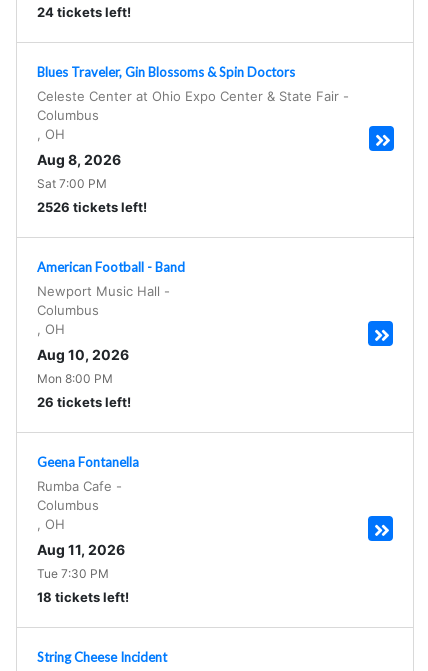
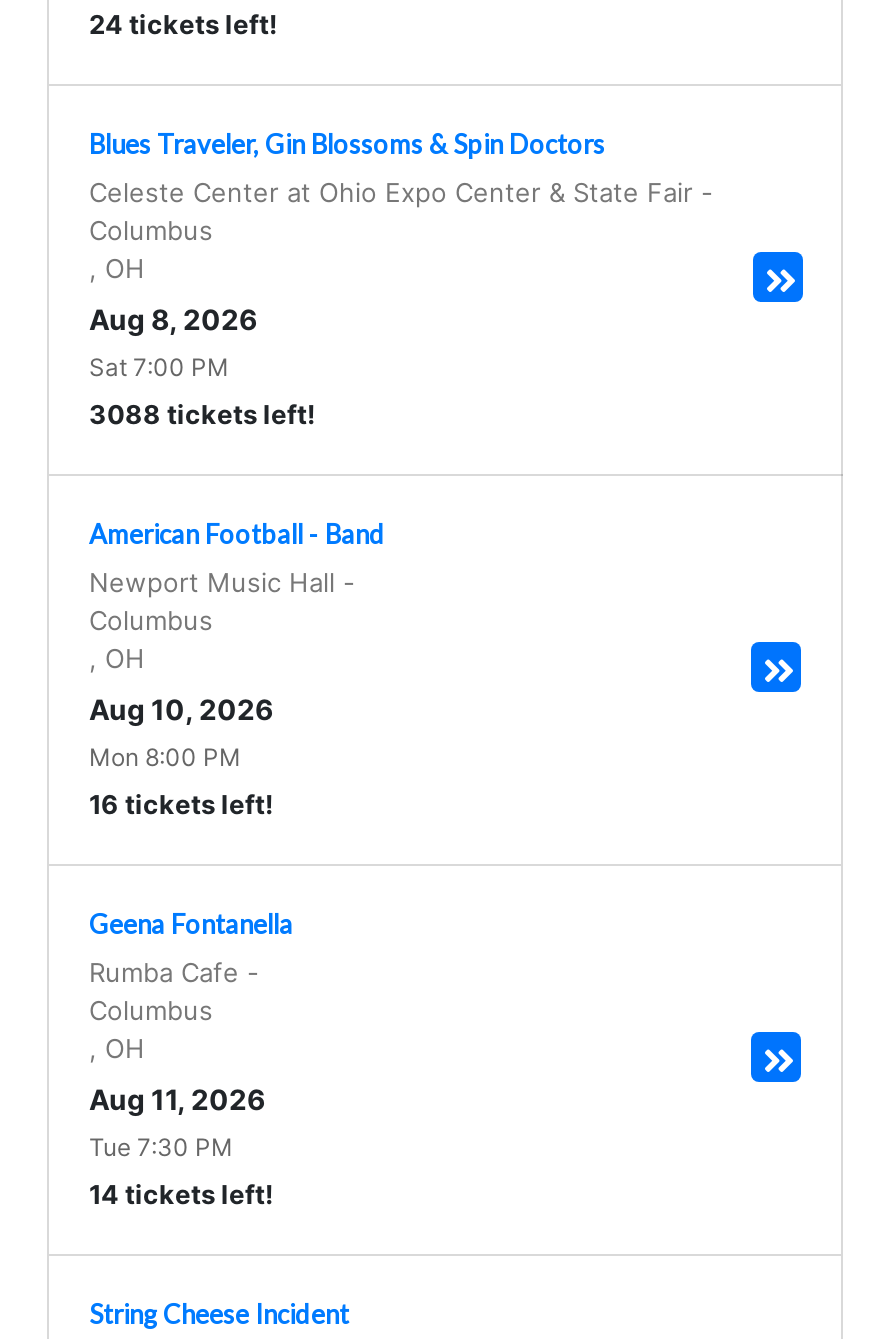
- 2526 tickets left!
+ 3088 tickets left!

- 26 tickets left!
+ 16 tickets left!

- 18 tickets left!
+ 14 tickets left!
